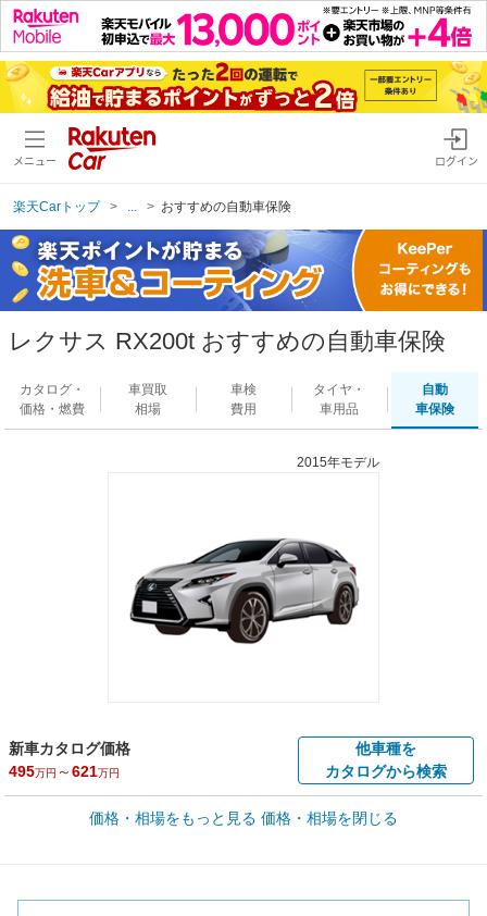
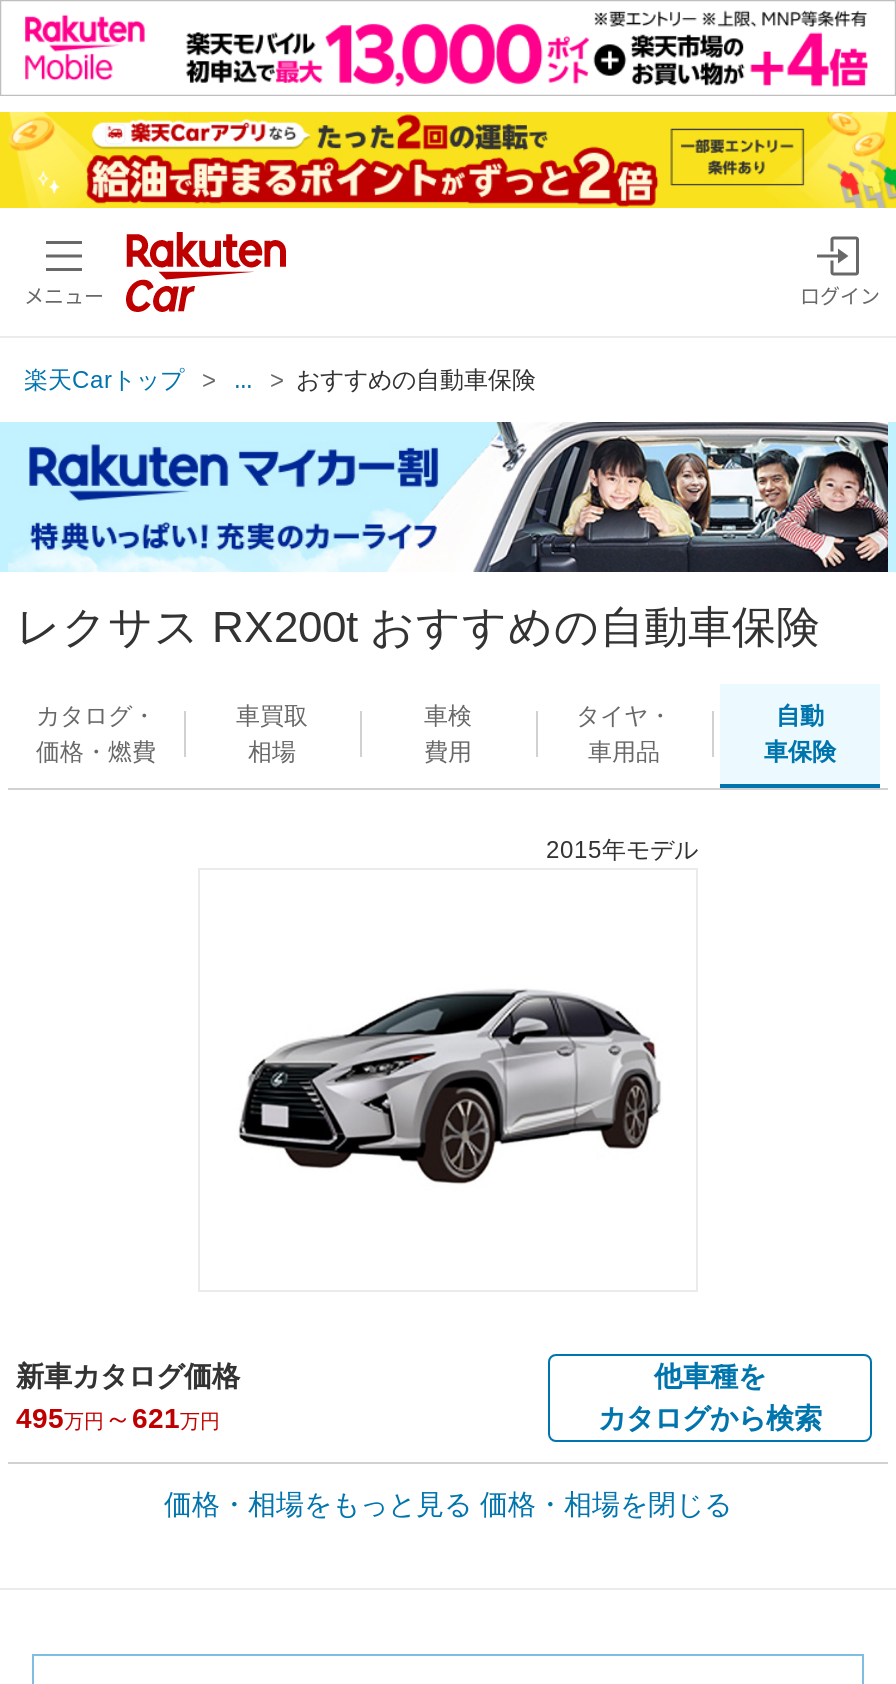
- [image]
+ [image]
